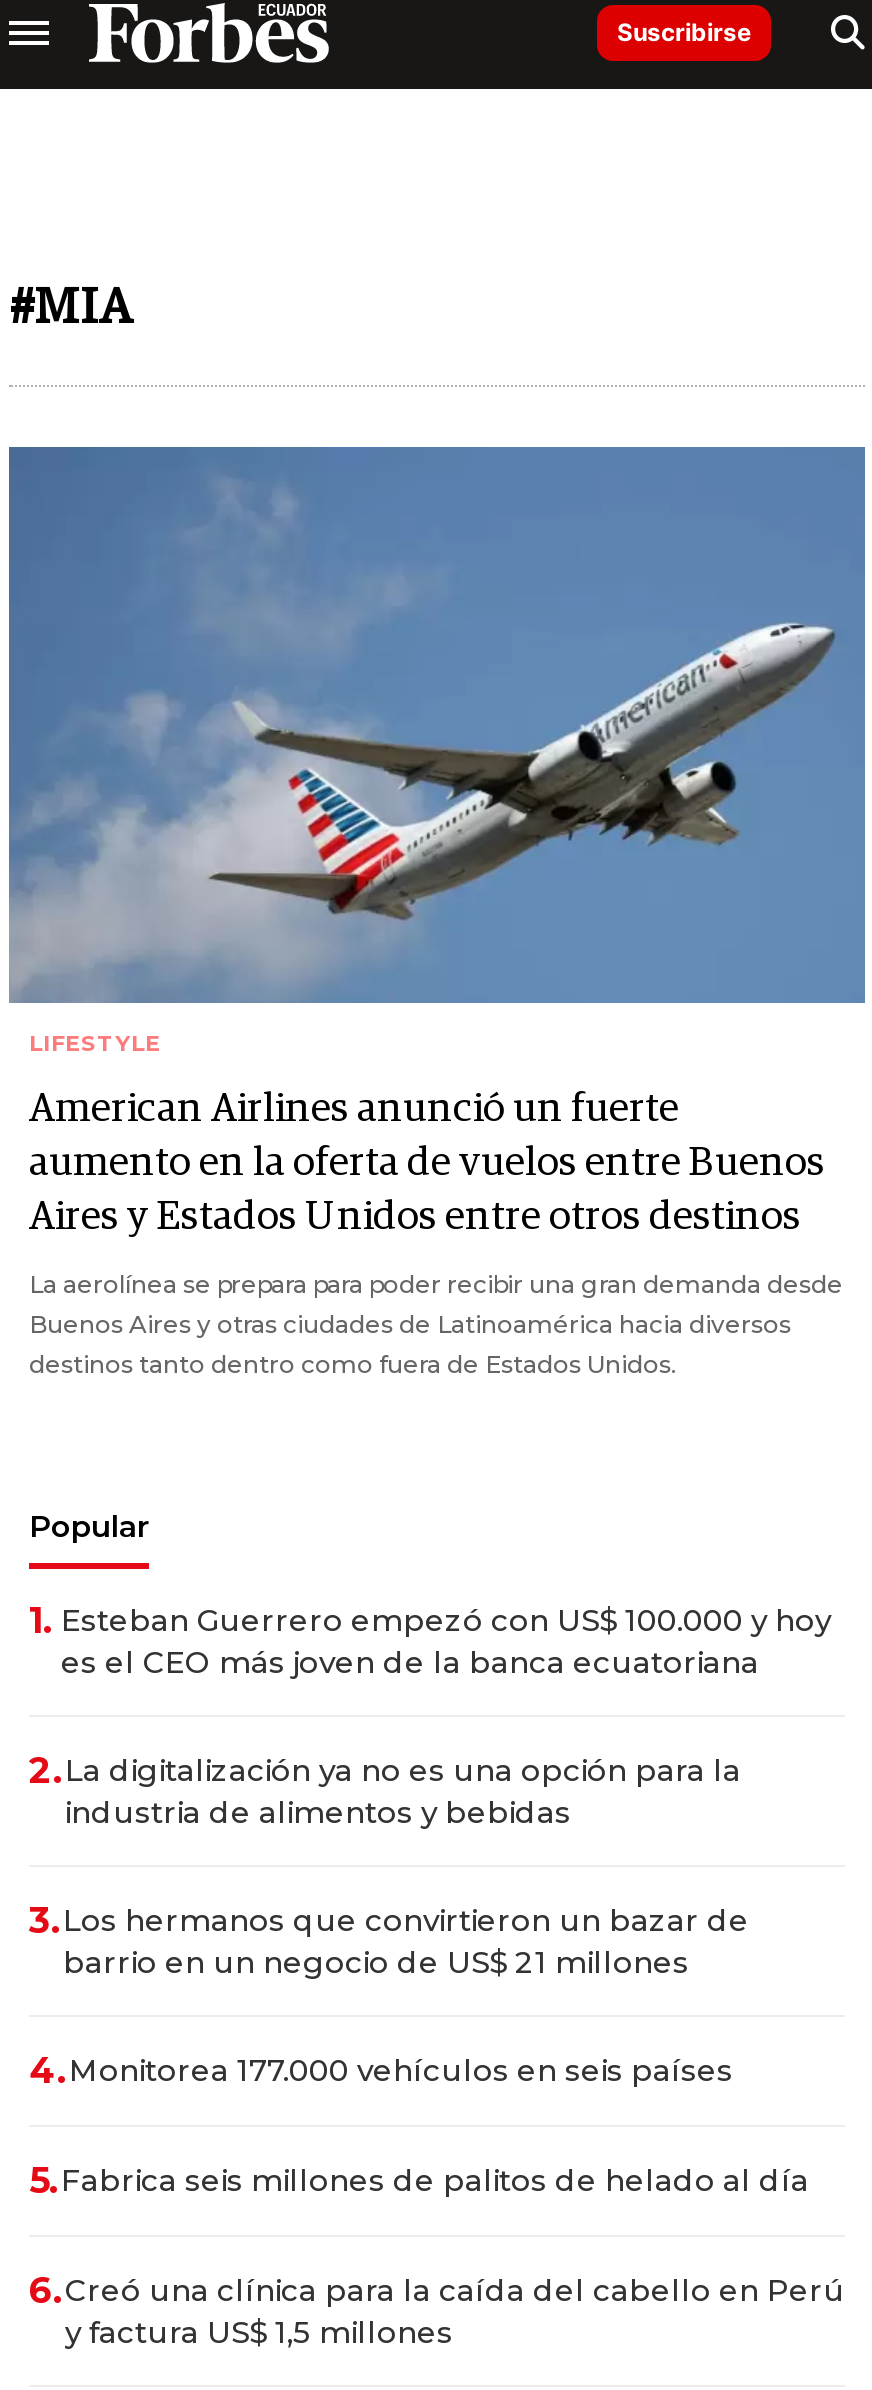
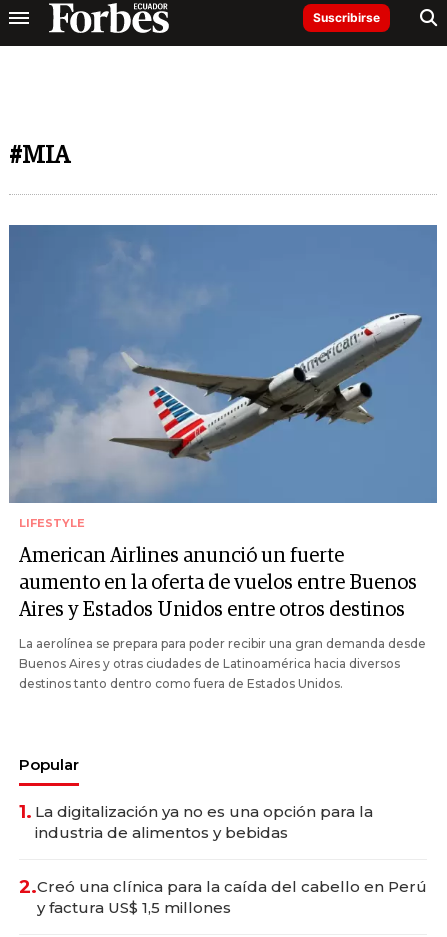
- 1. Esteban Guerrero empezó con US$ 100.000 y hoy
- es el CEO más joven de la banca ecuatoriana
- 2.La digitalización ya no es una opción para la
+ 1. La digitalización ya no es una opción para la

- 3.Los hermanos que convirtieron un bazar de
- barrio en un negocio de US$ 21 millones
- 4.Monitorea 177.000 vehículos en seis países
- 5.Fabrica seis millones de palitos de helado al día
- 6.Creó una clínica para la caída del cabello en Perú
+ 2.Creó una clínica para la caída del cabello en Perú
